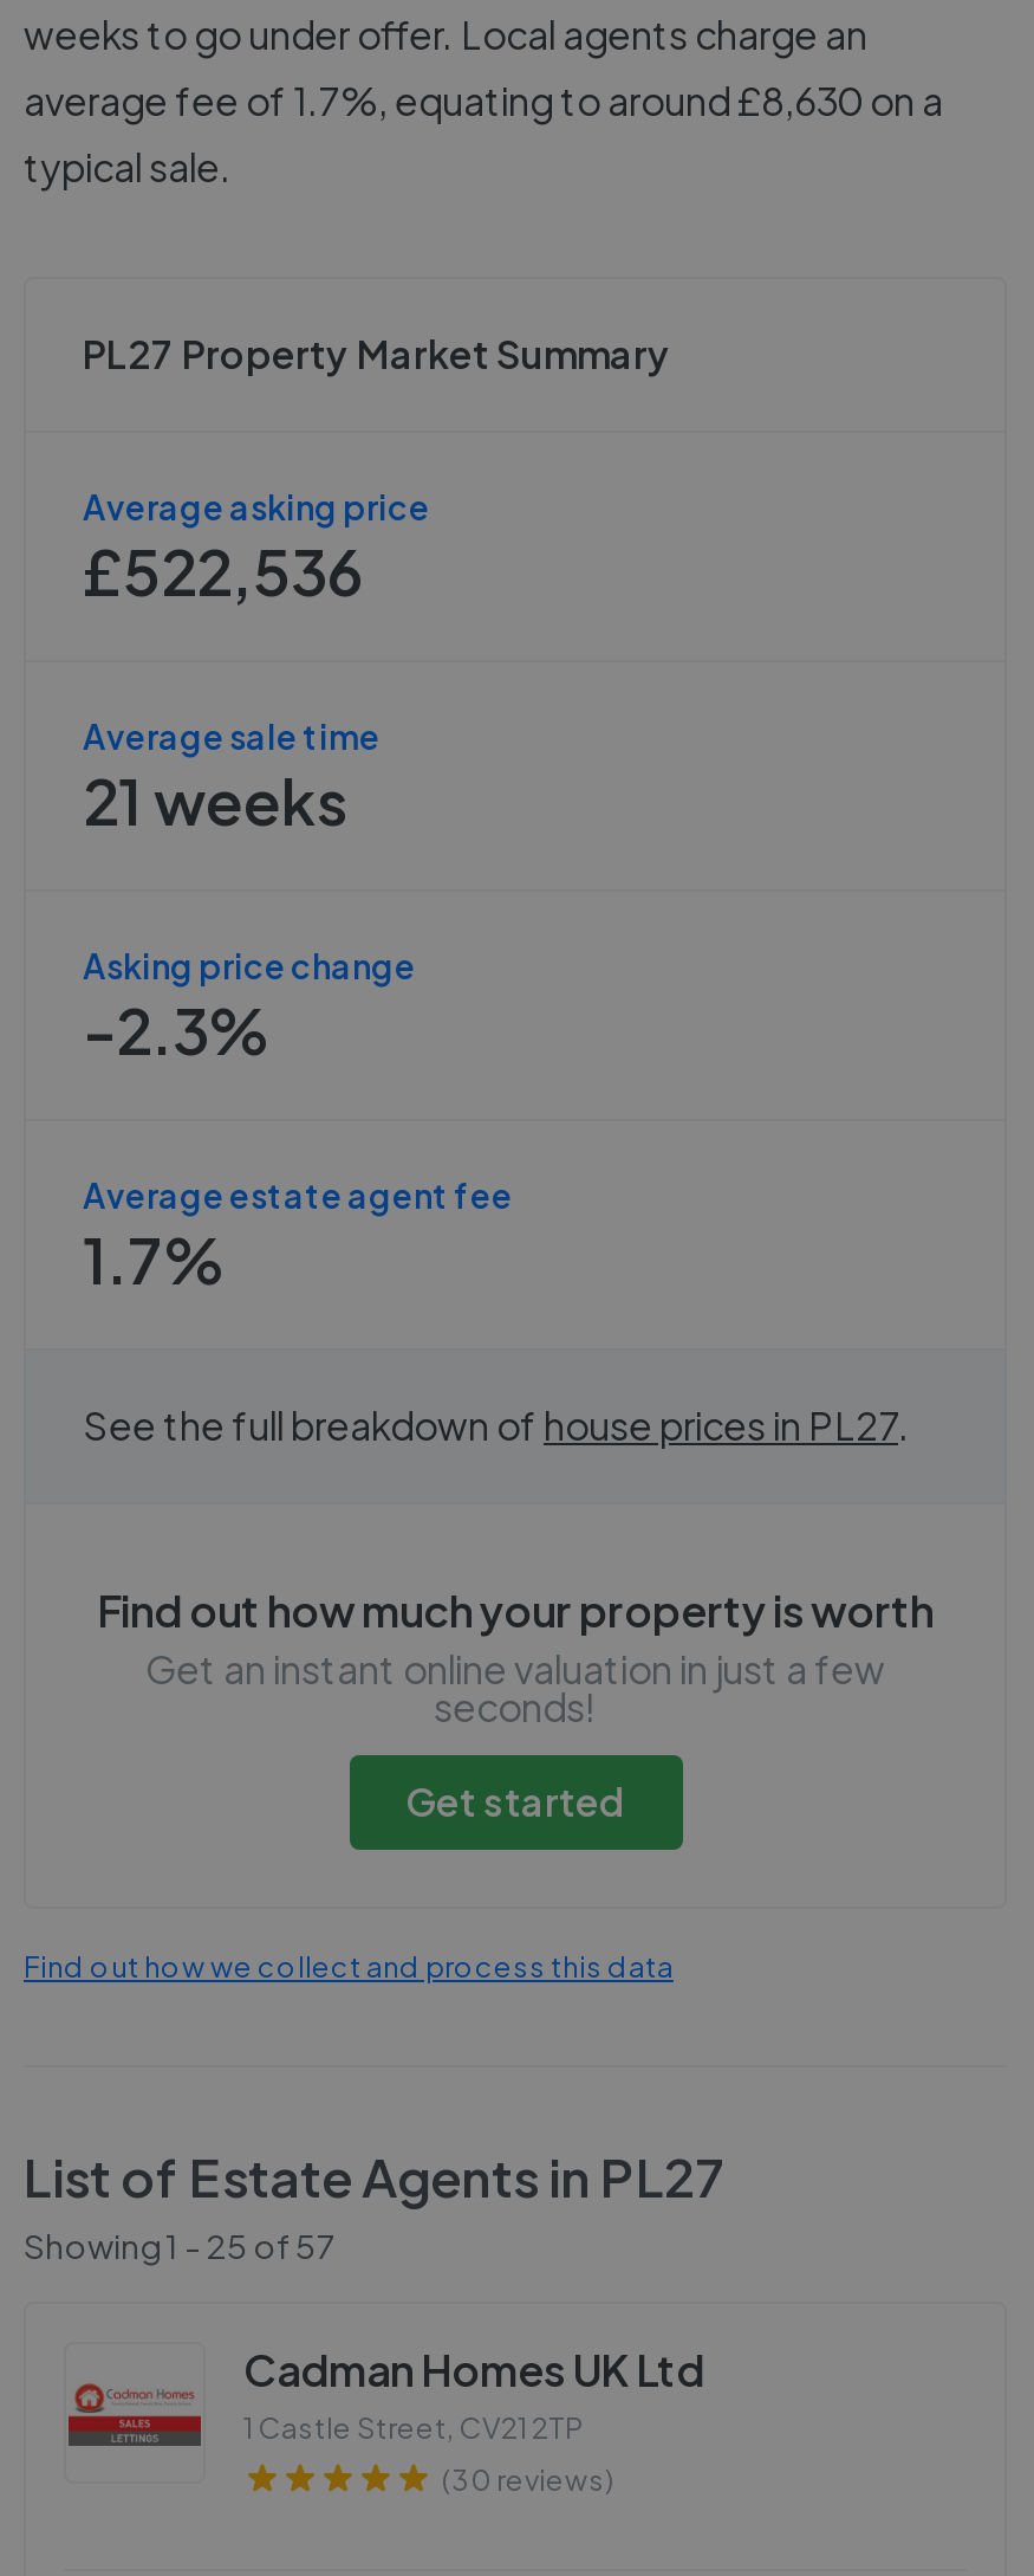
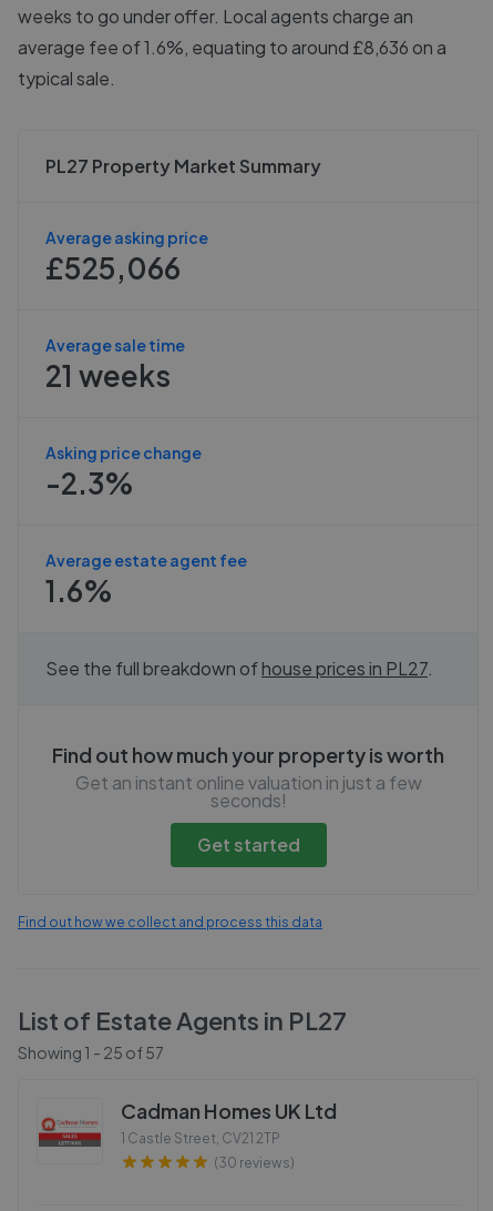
- average fee of 1.7%, equating to around £8,630 on a
+ average fee of 1.6%, equating to around £8,636 on a

- £522,536
+ £525,066

- 1.7%
+ 1.6%
